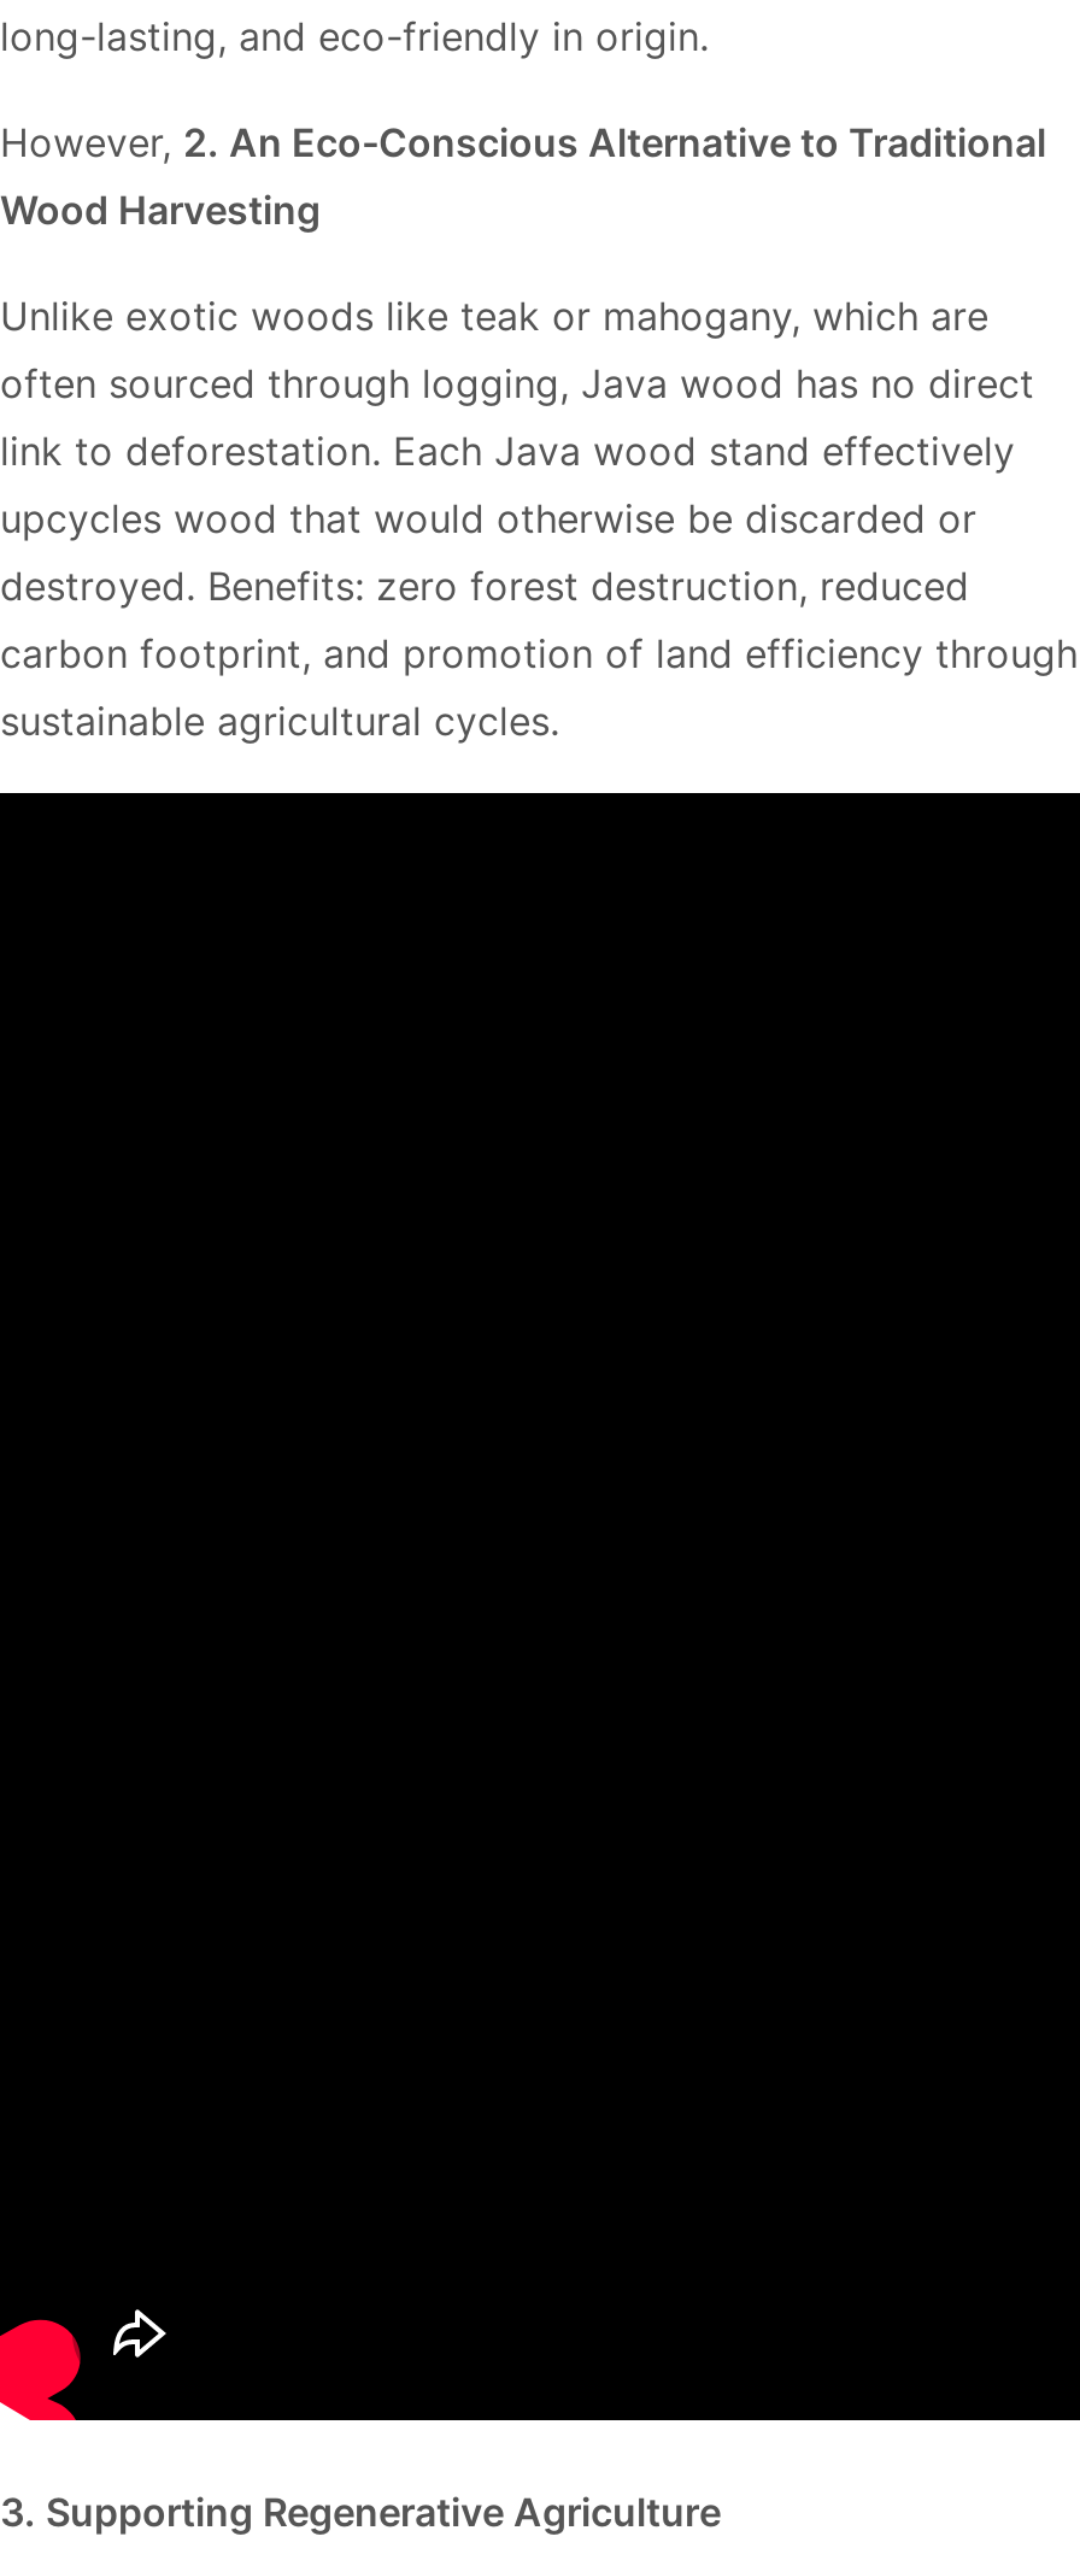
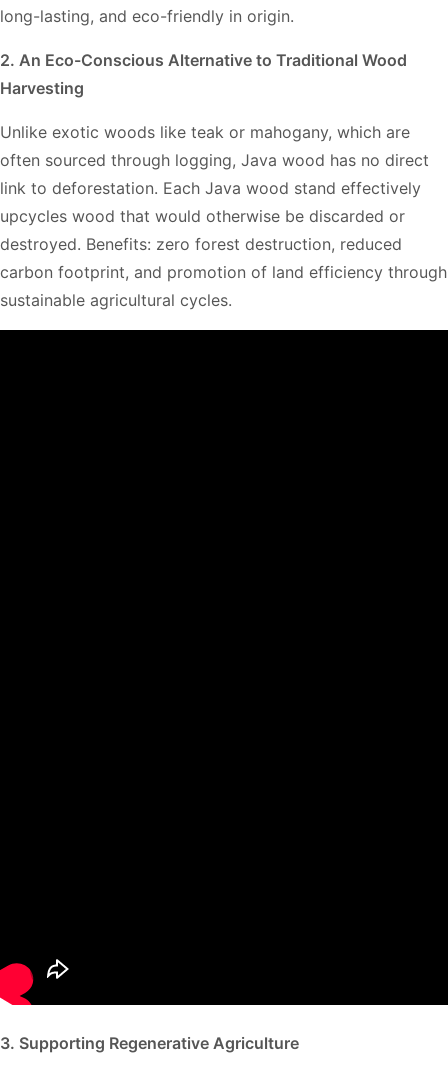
- However, 2. An Eco-Conscious Alternative to Traditional
- Wood Harvesting
+ 2. An Eco-Conscious Alternative to Traditional Wood
+ Harvesting
